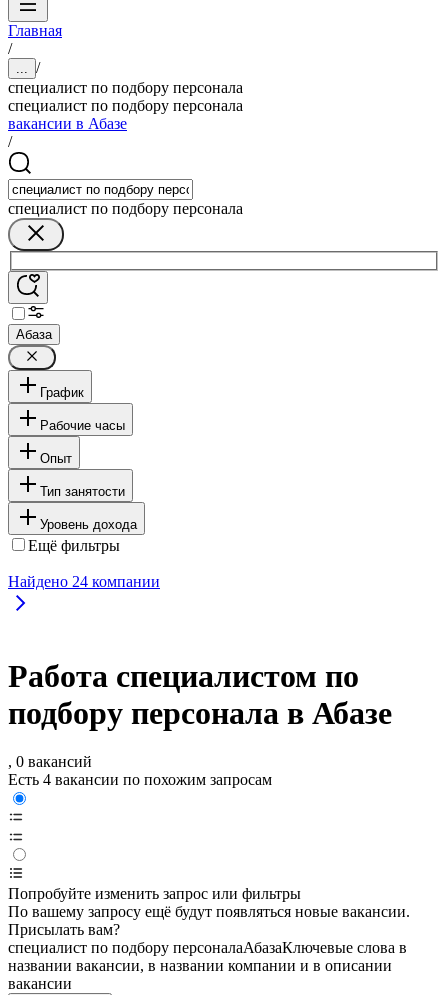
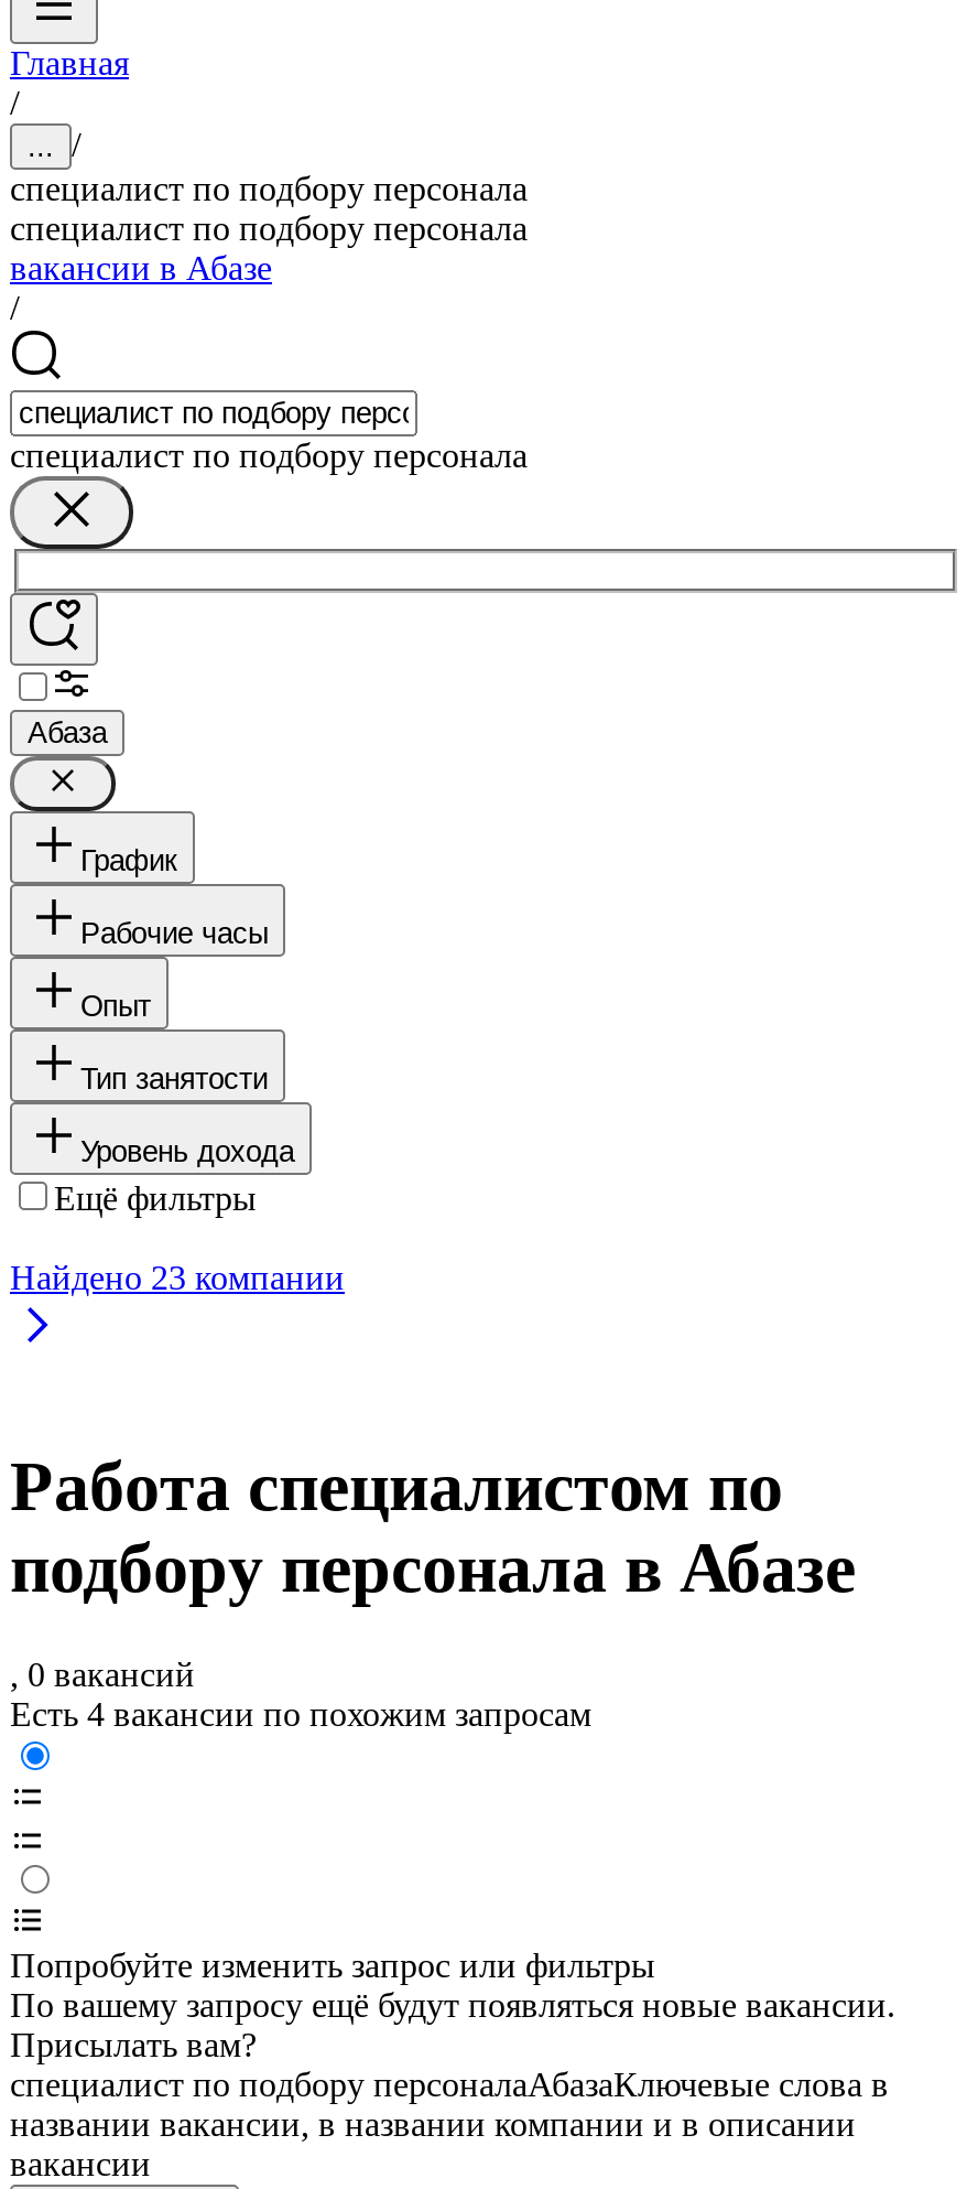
- Найдено 24 компании
+ Найдено 23 компании
